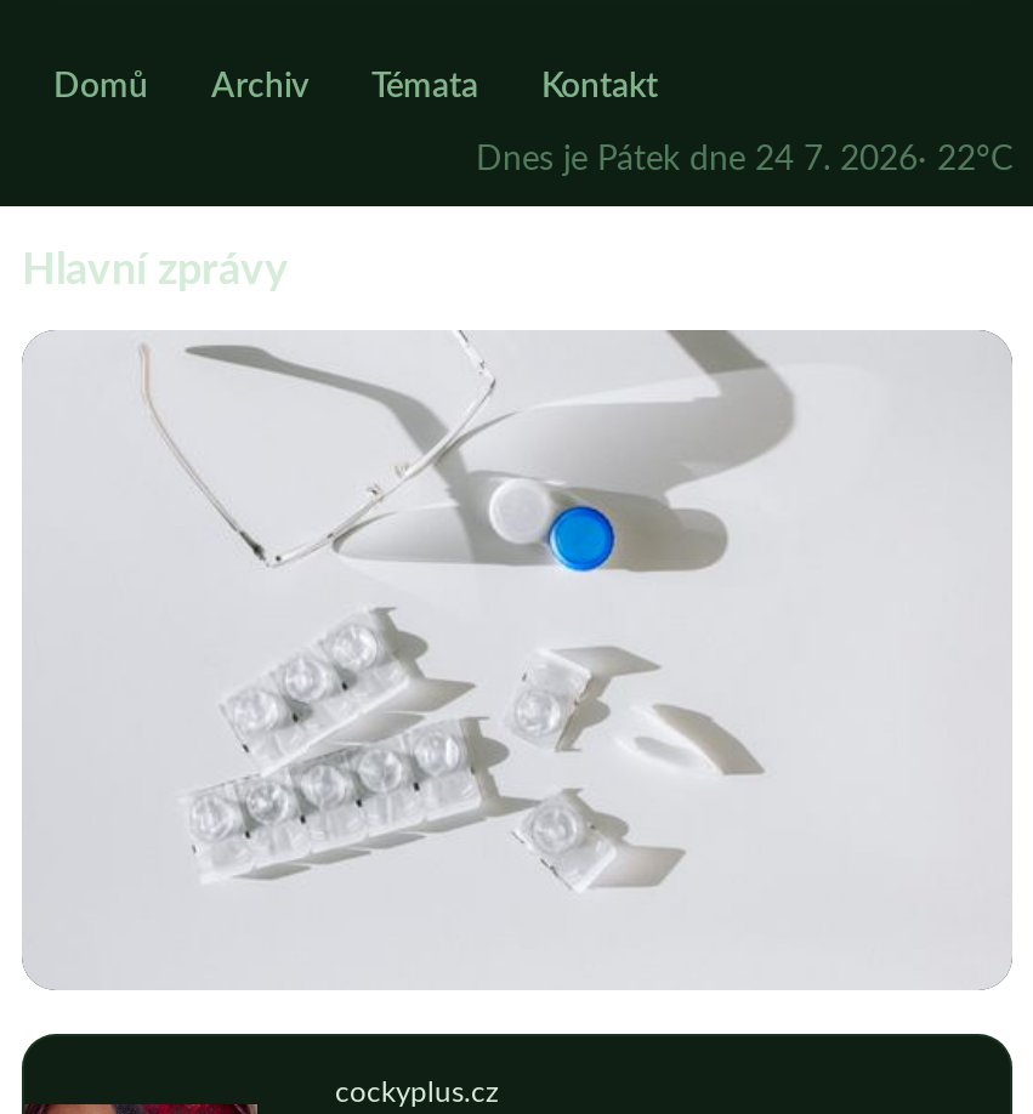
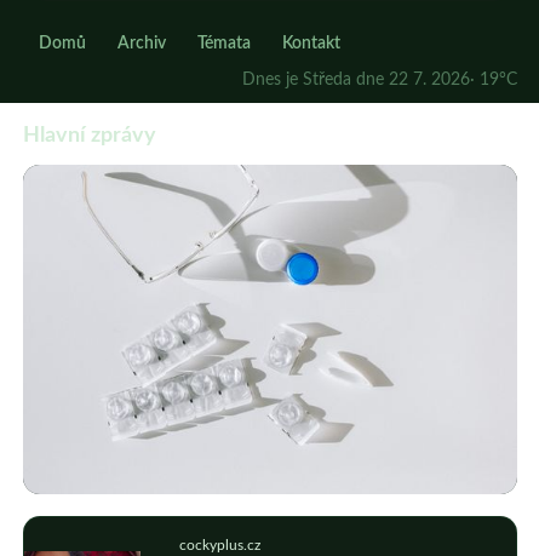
- Dnes je Pátek dne 24 7. 2026 · 22°C
+ Dnes je Středa dne 22 7. 2026 · 19°C
